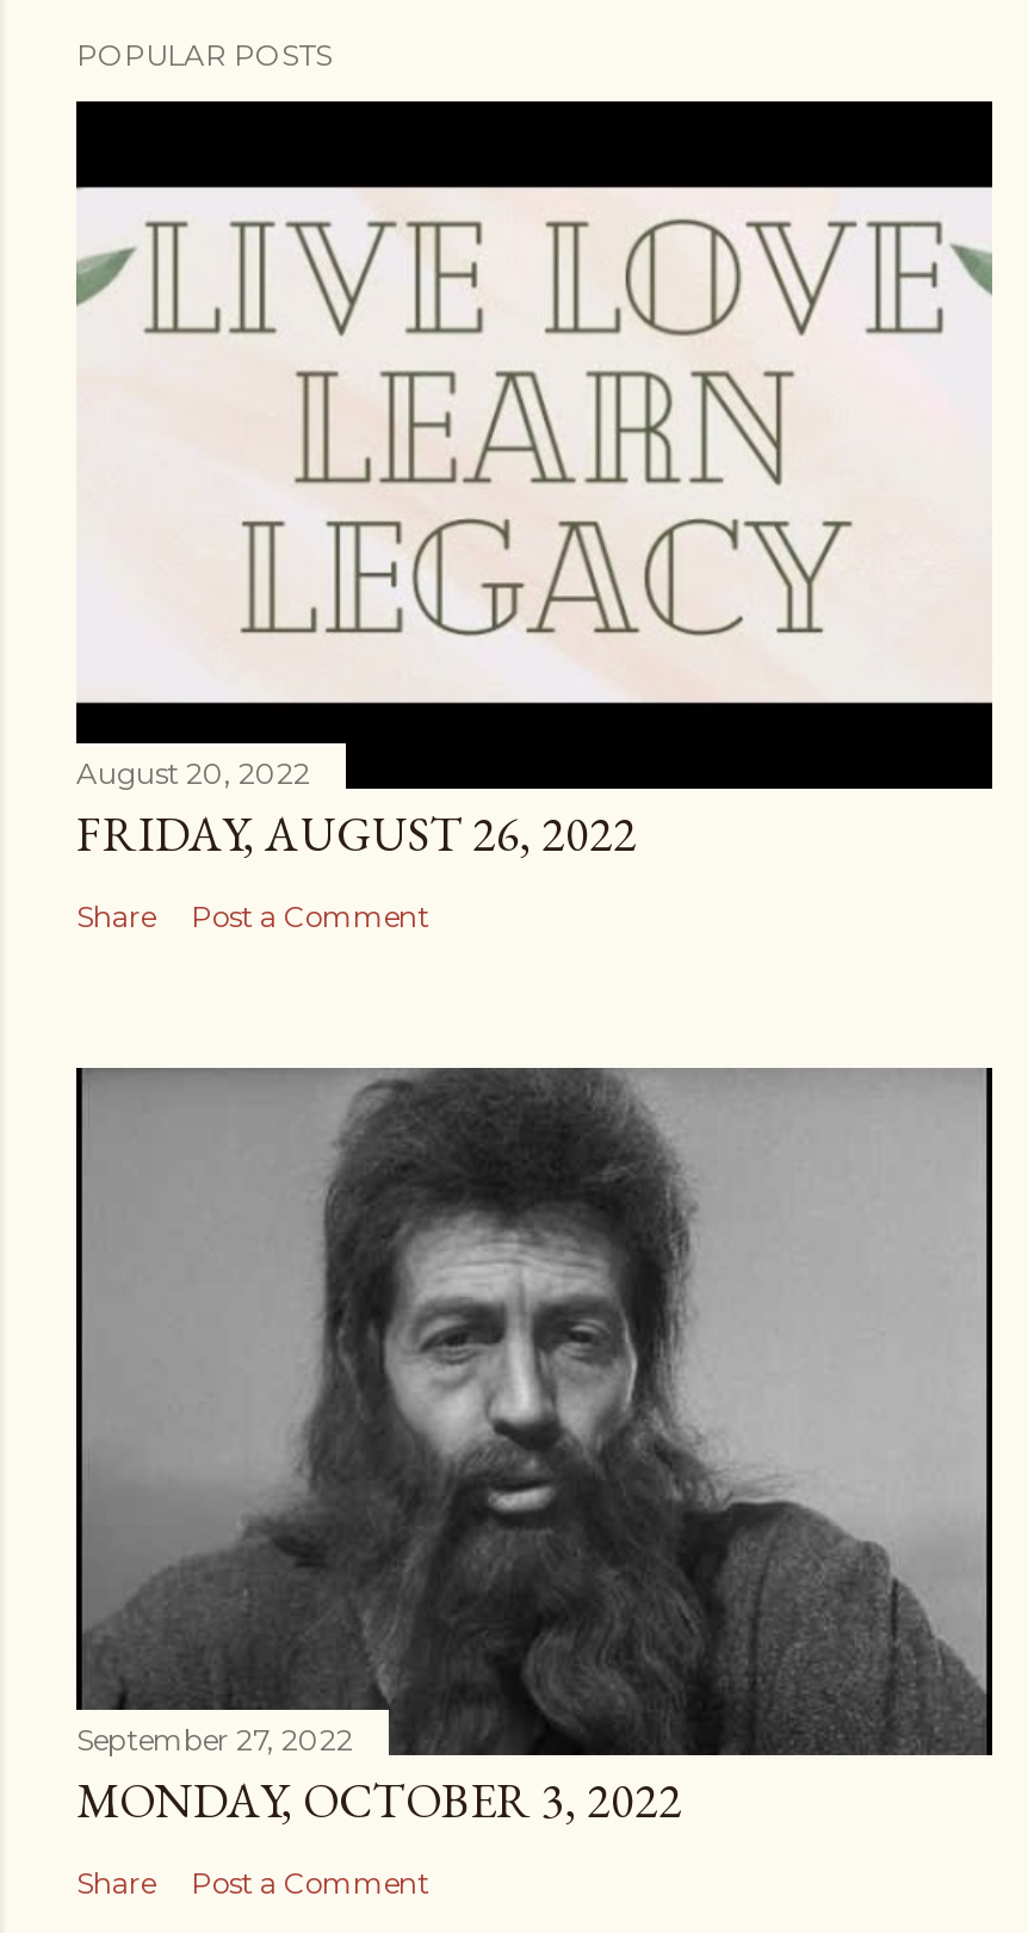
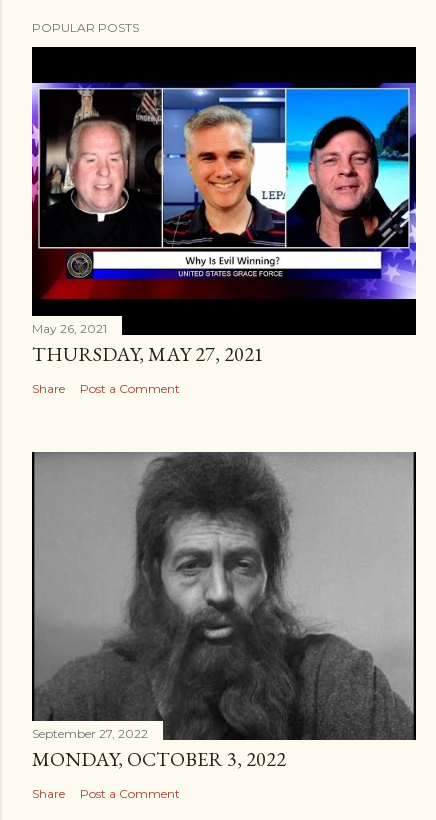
- [image]
- August 20, 2022
- FRIDAY, AUGUST 26, 2022
+ [image]
+ May 26, 2021
+ THURSDAY, MAY 27, 2021
